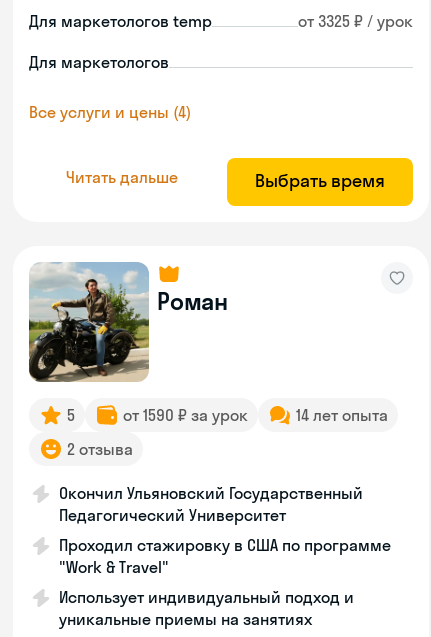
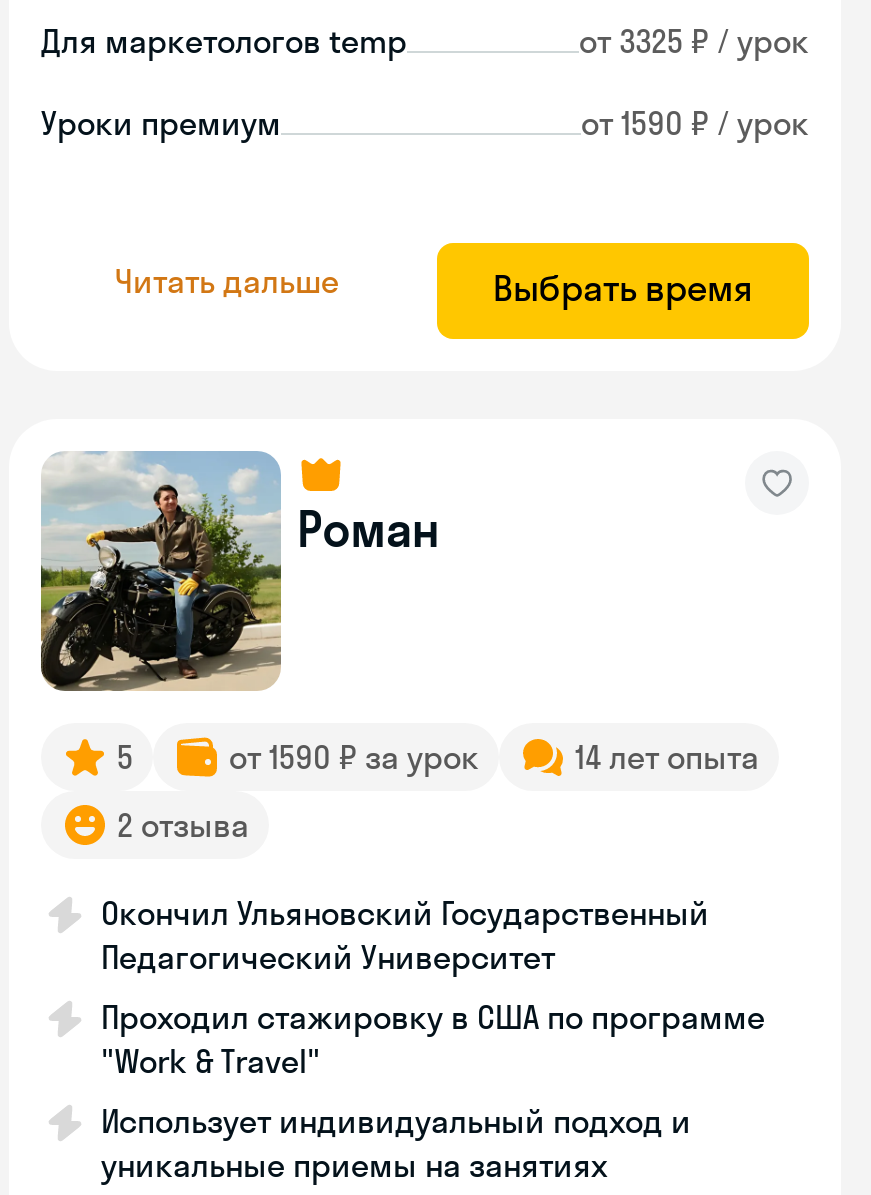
- Для маркетологов
- Все услуги и цены (4)
+ Уроки премиум
+ от 1590 ₽ / урок
